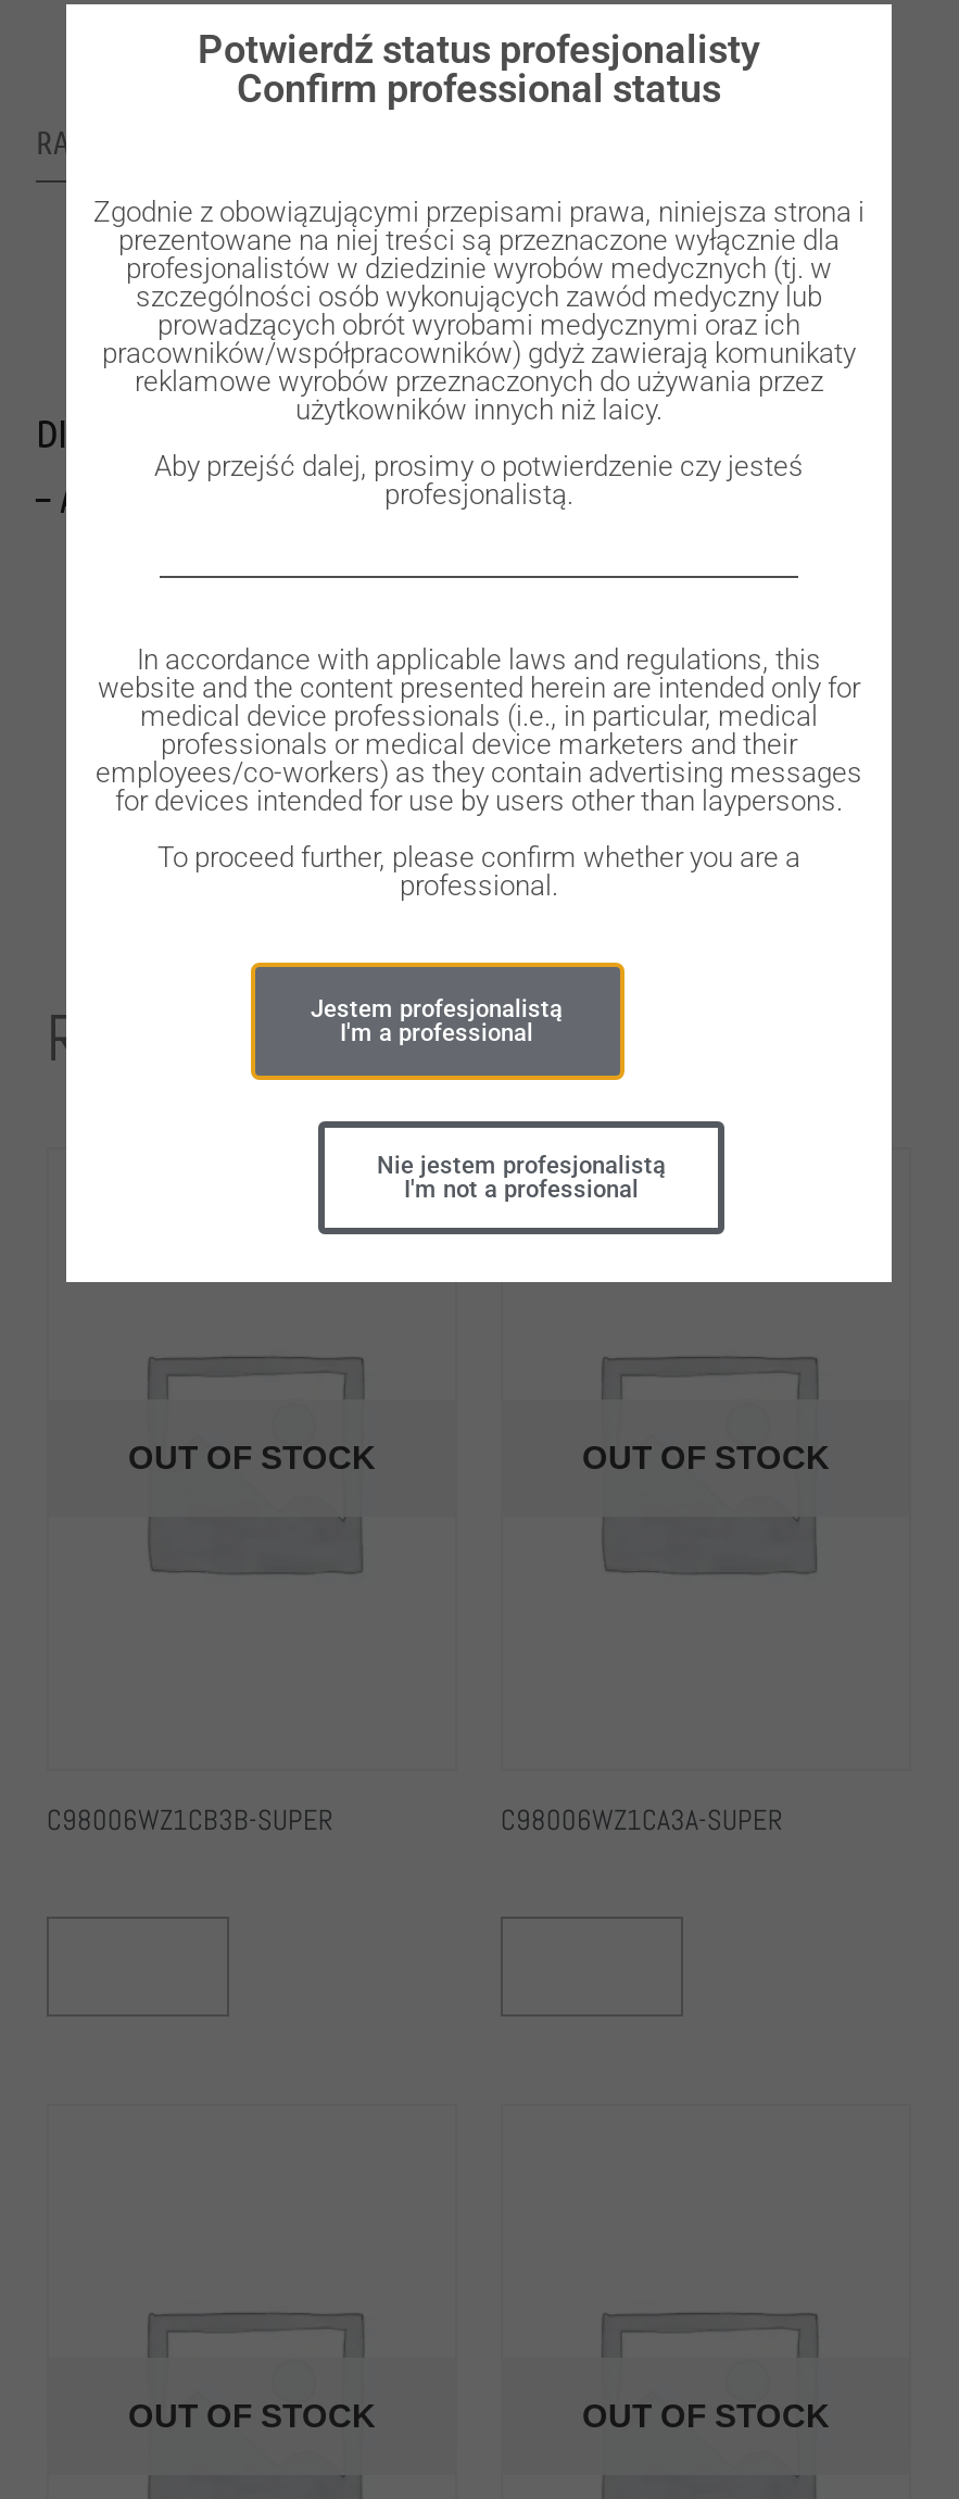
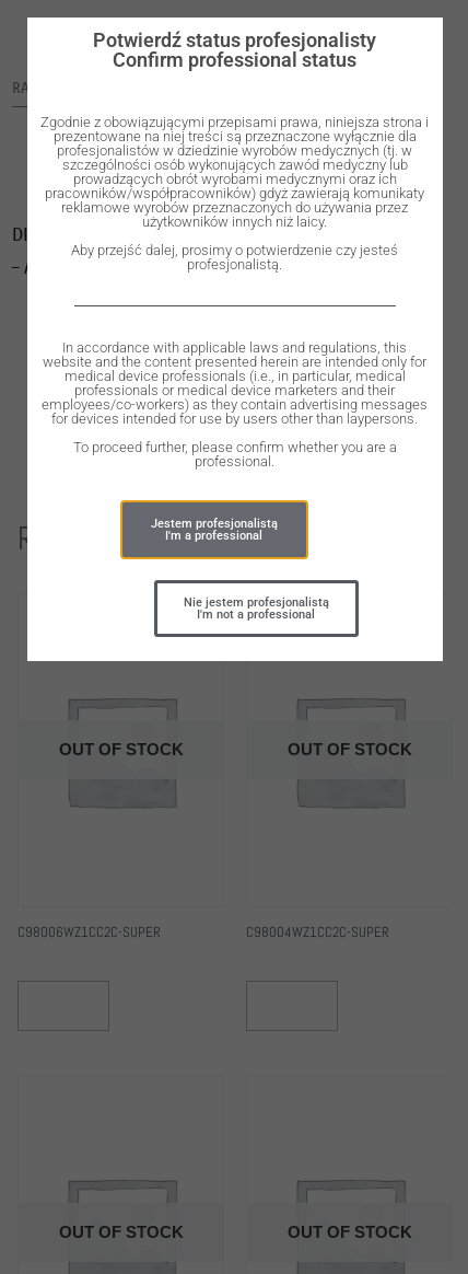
- C98006WZ1CB3B-SUPER
+ C98006WZ1CC2C-SUPER

- C98006WZ1CA3A-SUPER
+ C98004WZ1CC2C-SUPER
